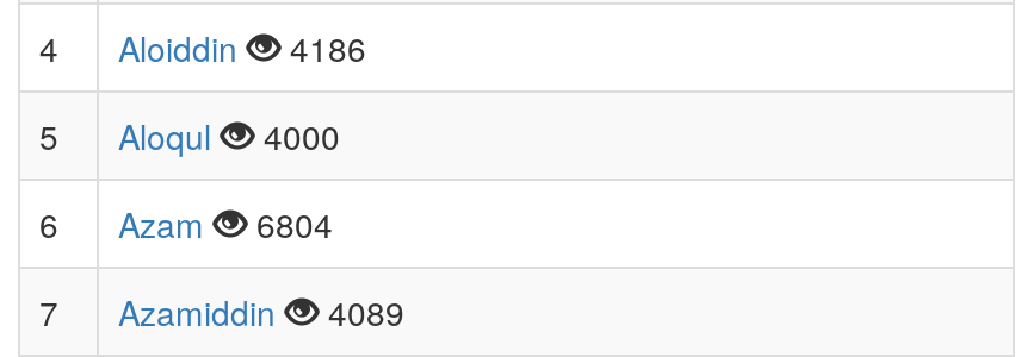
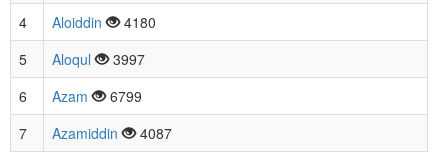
- 4 Aloiddin 4186
+ 4 Aloiddin 4180

- 5 Aloqul 4000
+ 5 Aloqul 3997

- 6 Azam 6804
+ 6 Azam 6799

- 7 Azamiddin 4089
+ 7 Azamiddin 4087
